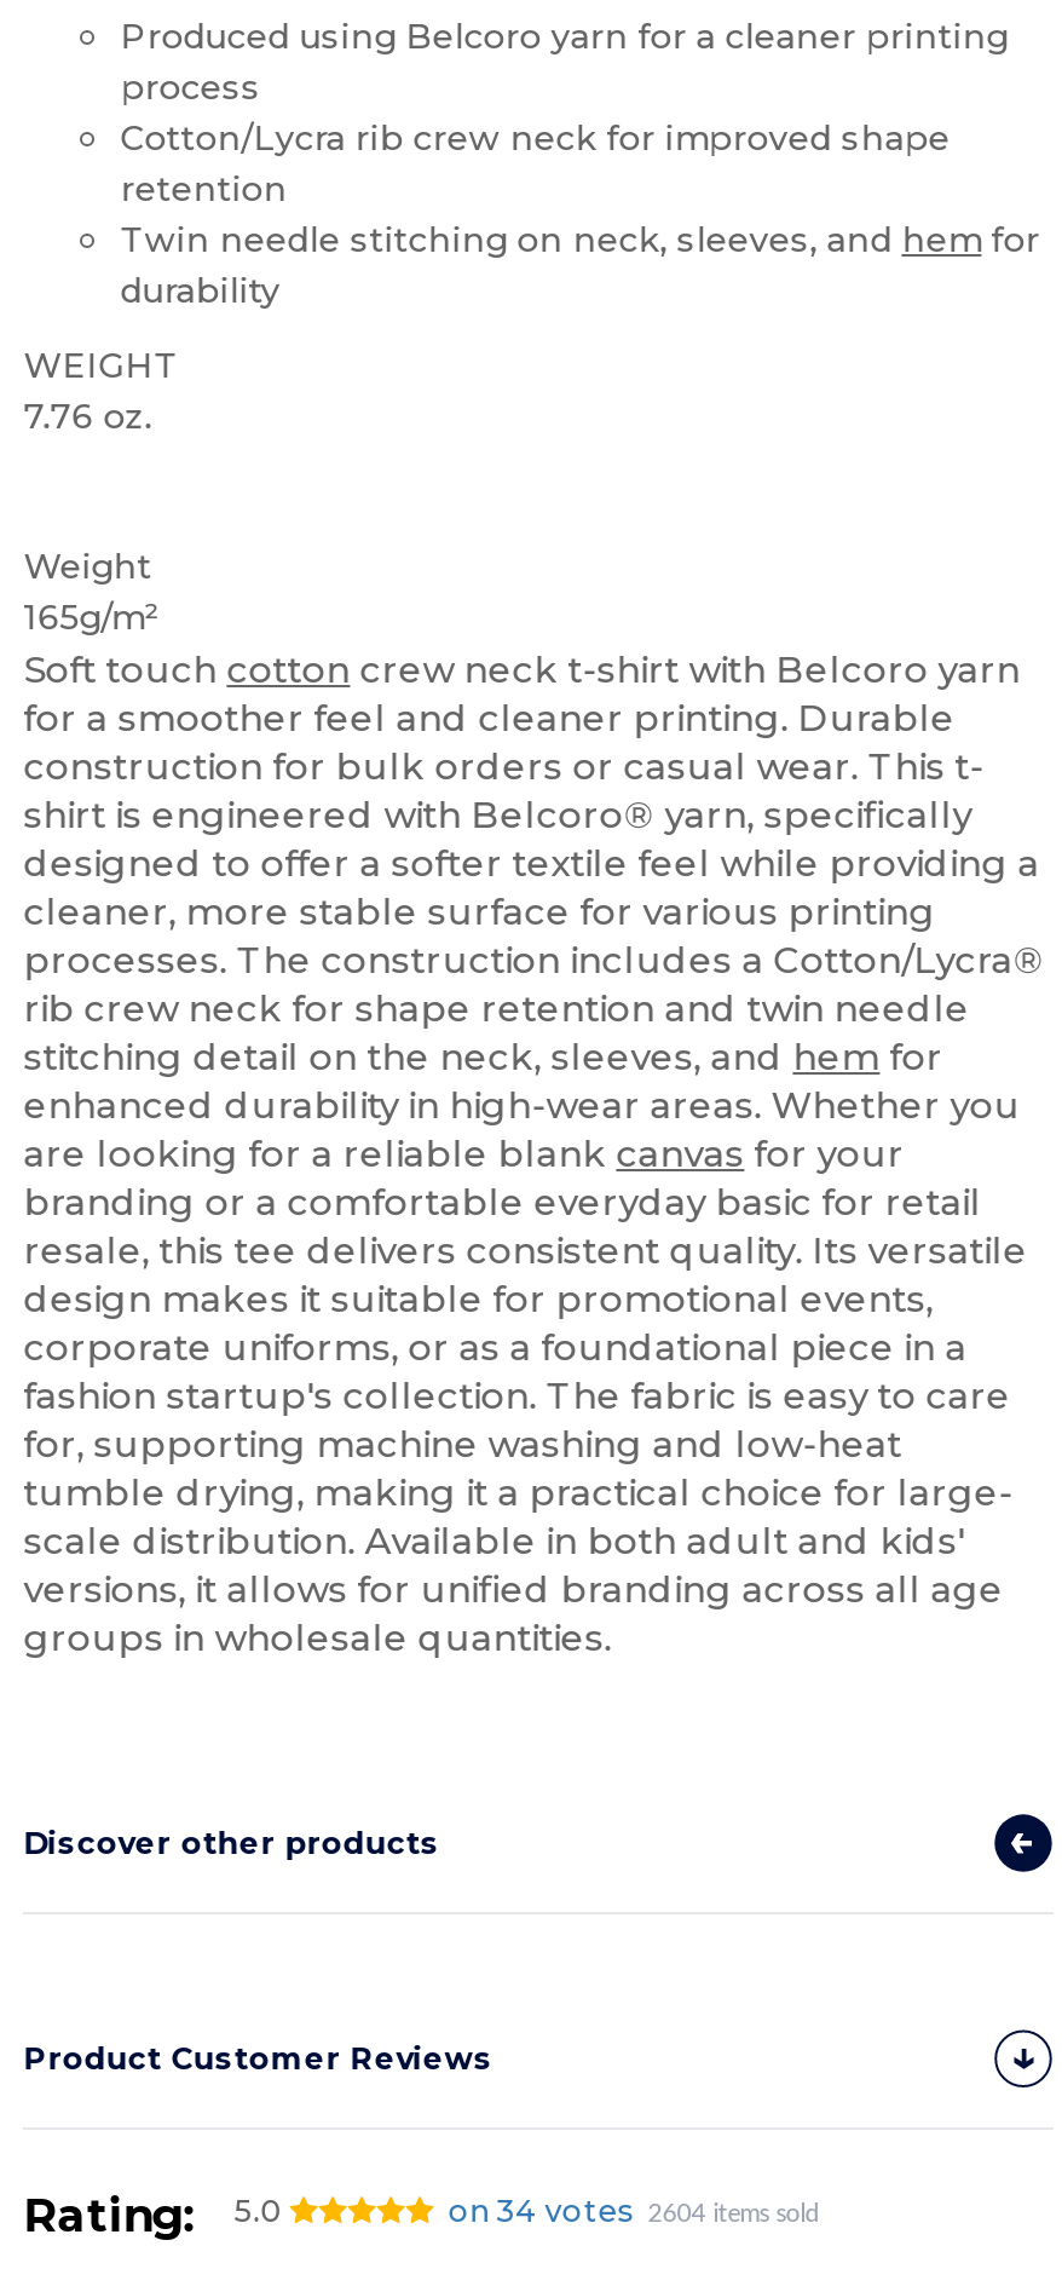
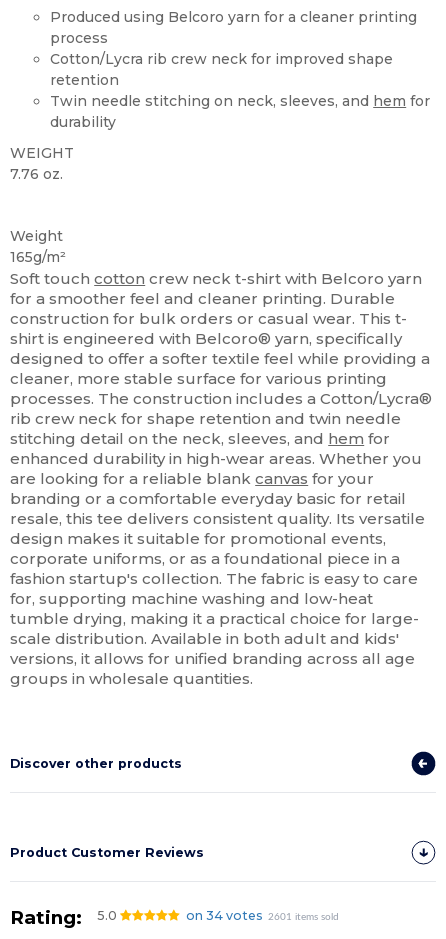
- on 34 votes 2604 items sold
+ on 34 votes 2601 items sold
